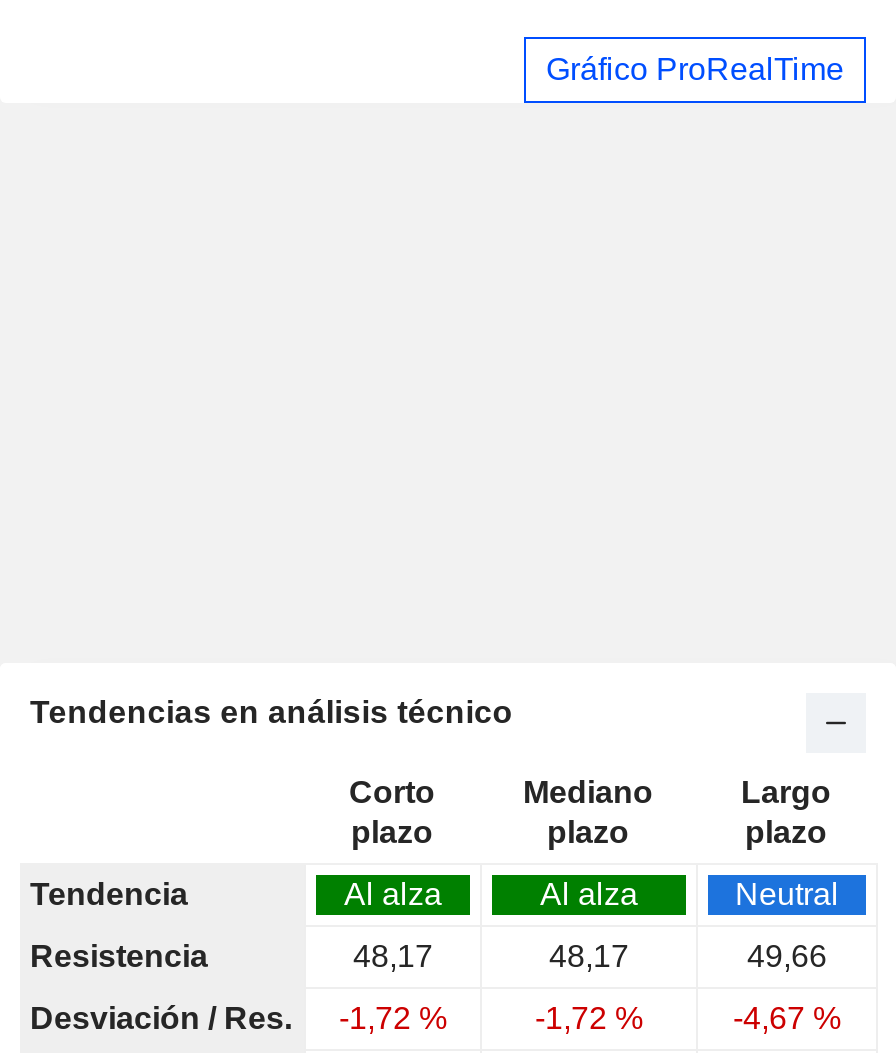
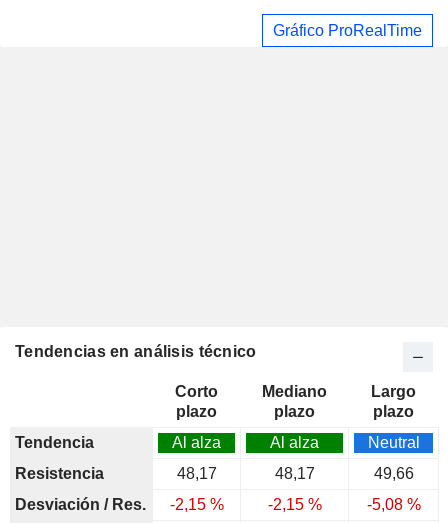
- Desviación / Res. -1,72 %
+ Desviación / Res. -2,15 %

- -1,72 %
+ -2,15 %

- -4,67 %
+ -5,08 %
